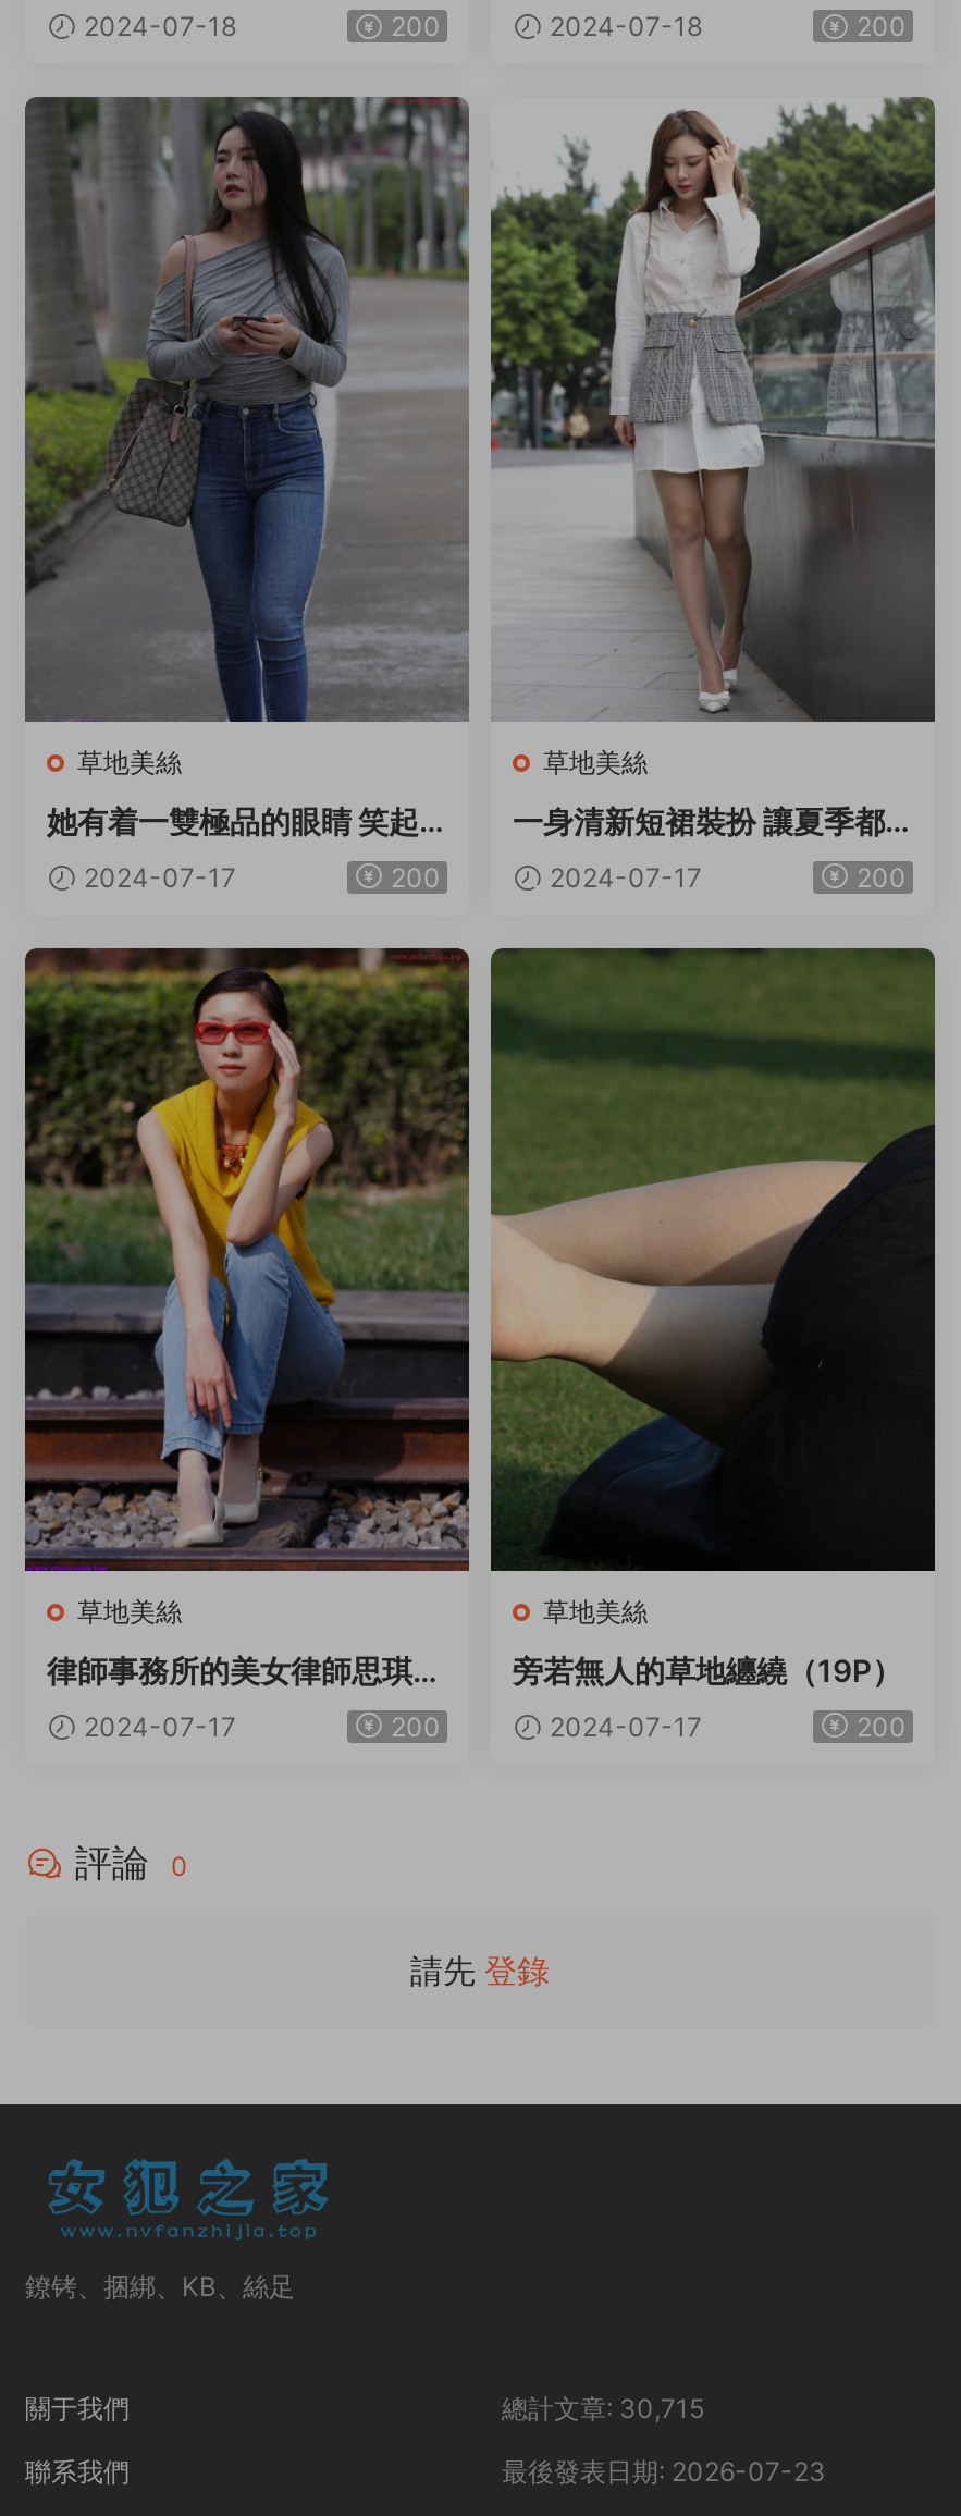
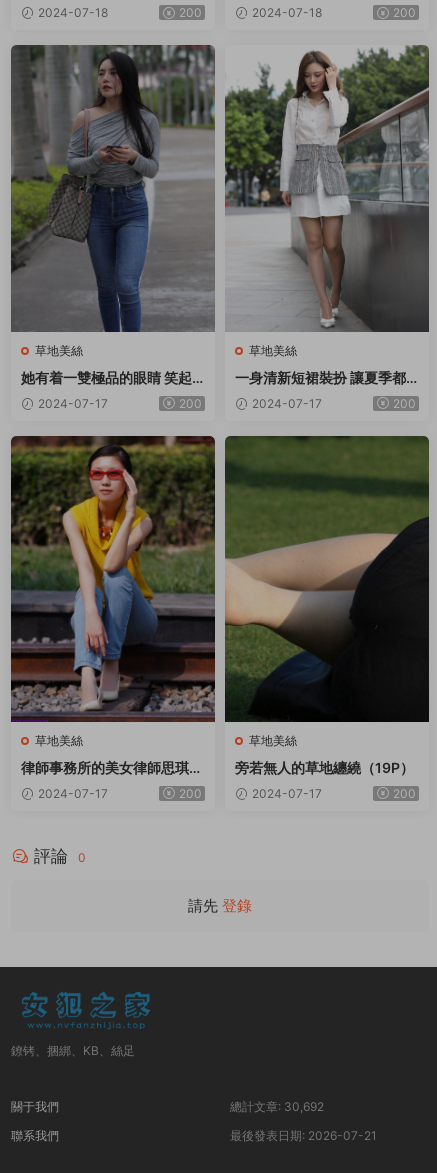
- 總計文章: 30,715
+ 總計文章: 30,692

- 最後發表日期: 2026-07-23
+ 最後發表日期: 2026-07-21
